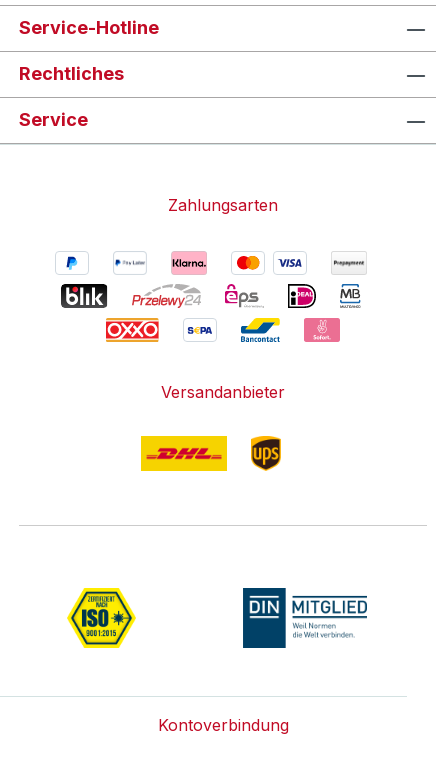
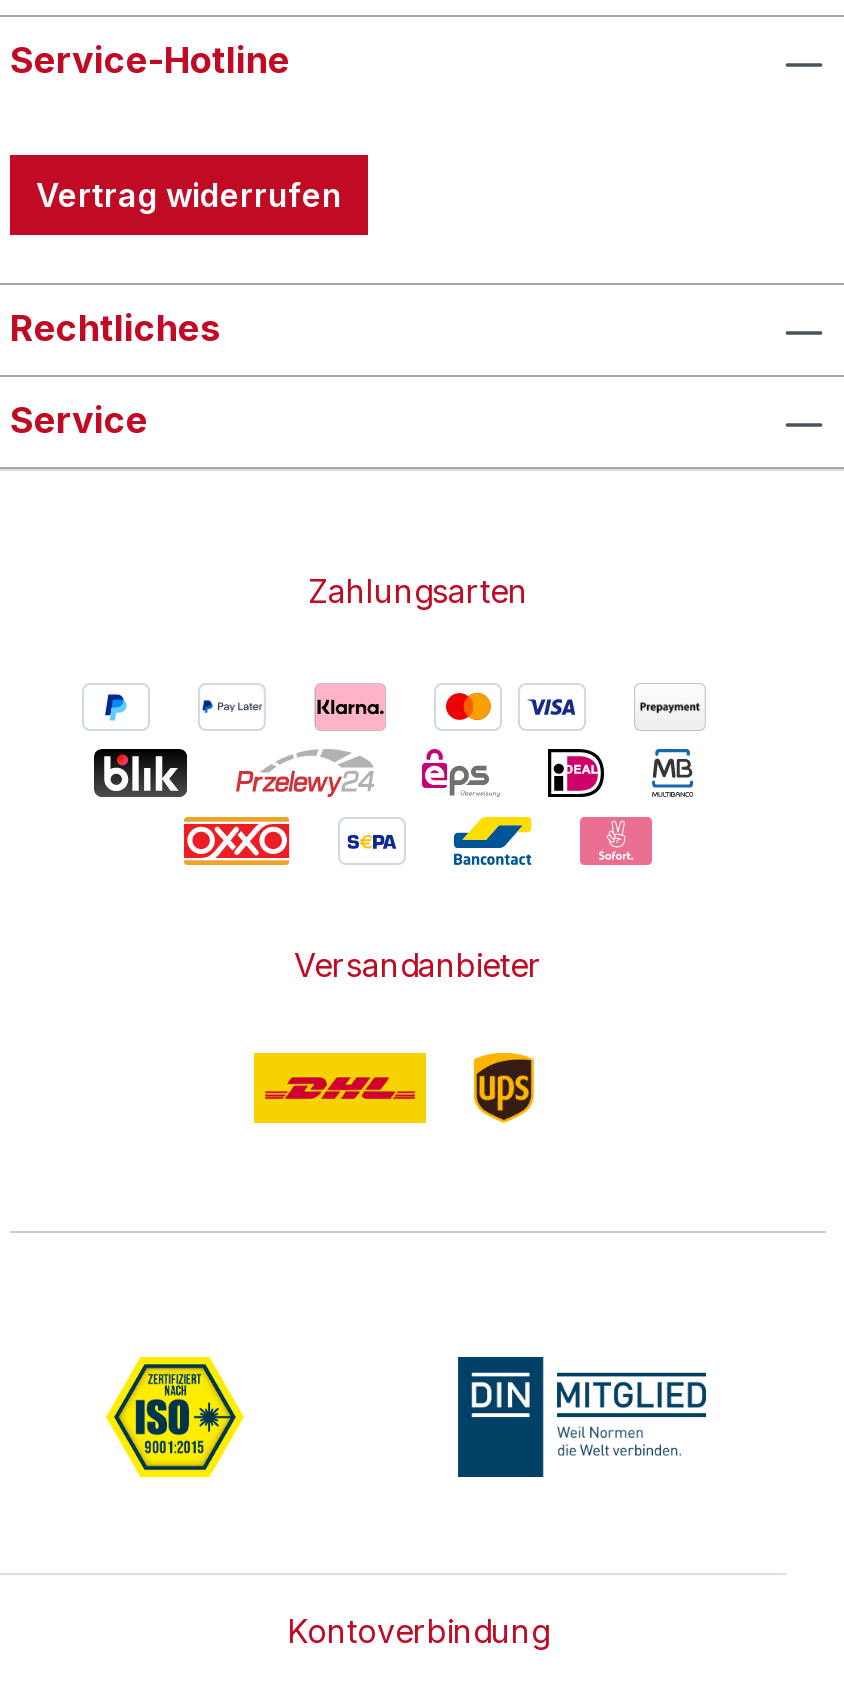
+ Vertrag widerrufen
